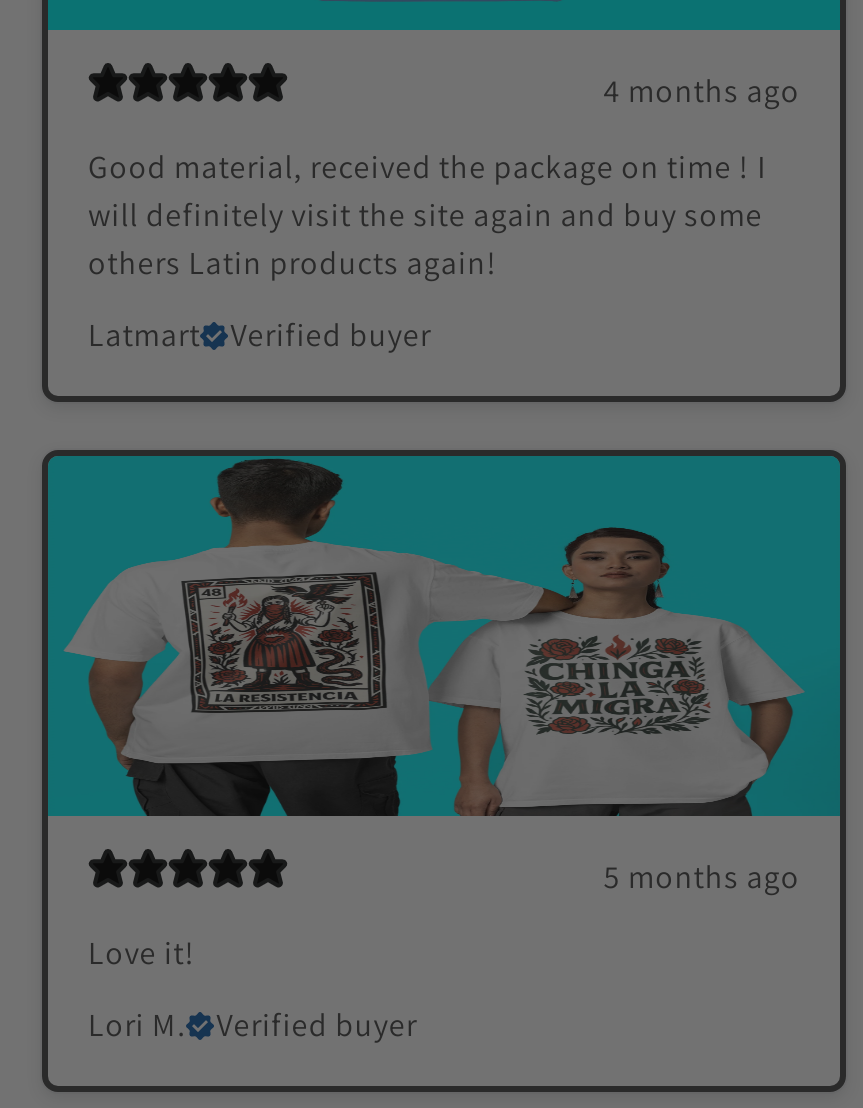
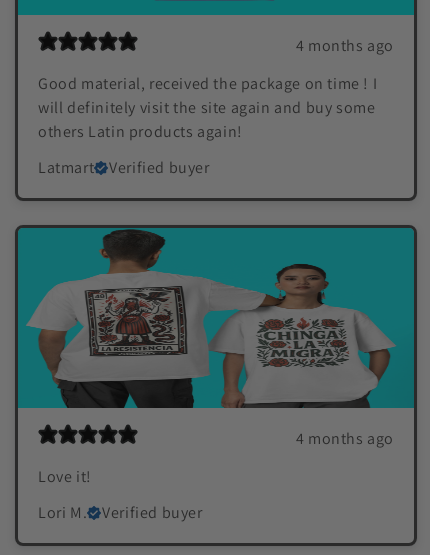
- 5 months ago
+ 4 months ago
